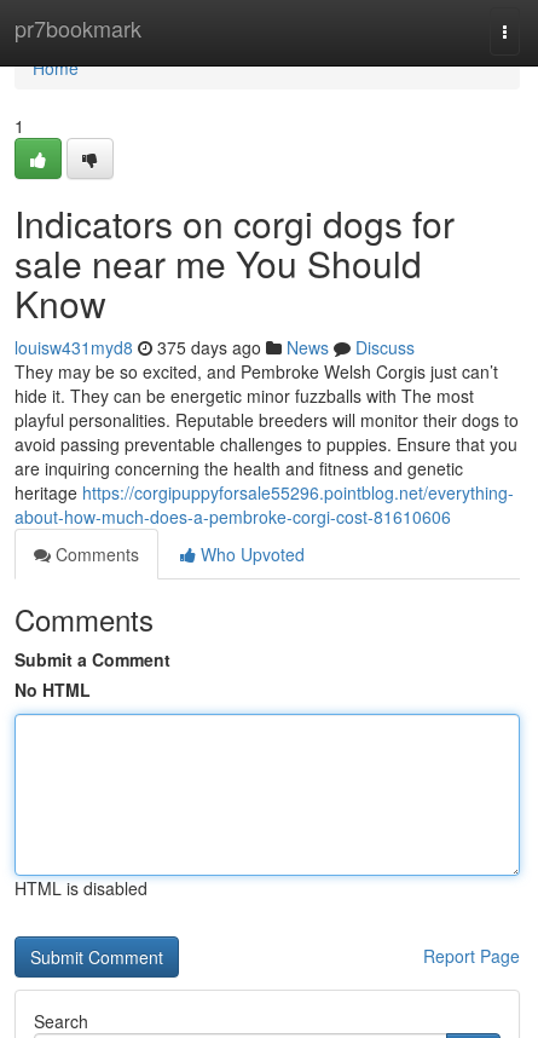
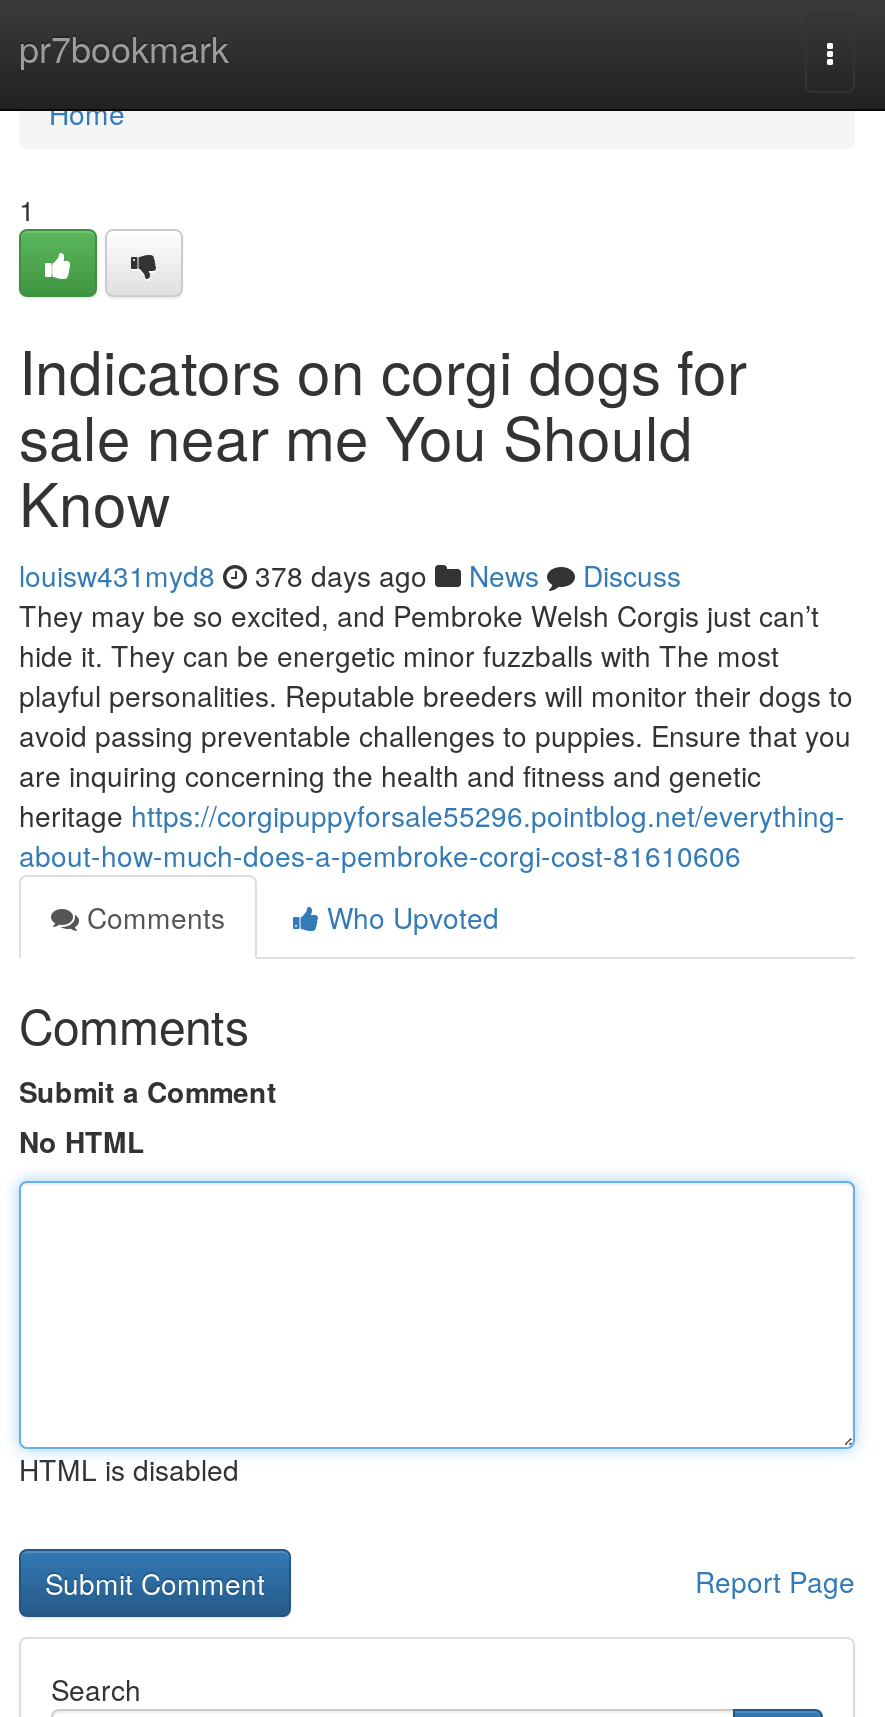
- louisw431myd8 375 days ago News Discuss
+ louisw431myd8 378 days ago News Discuss
